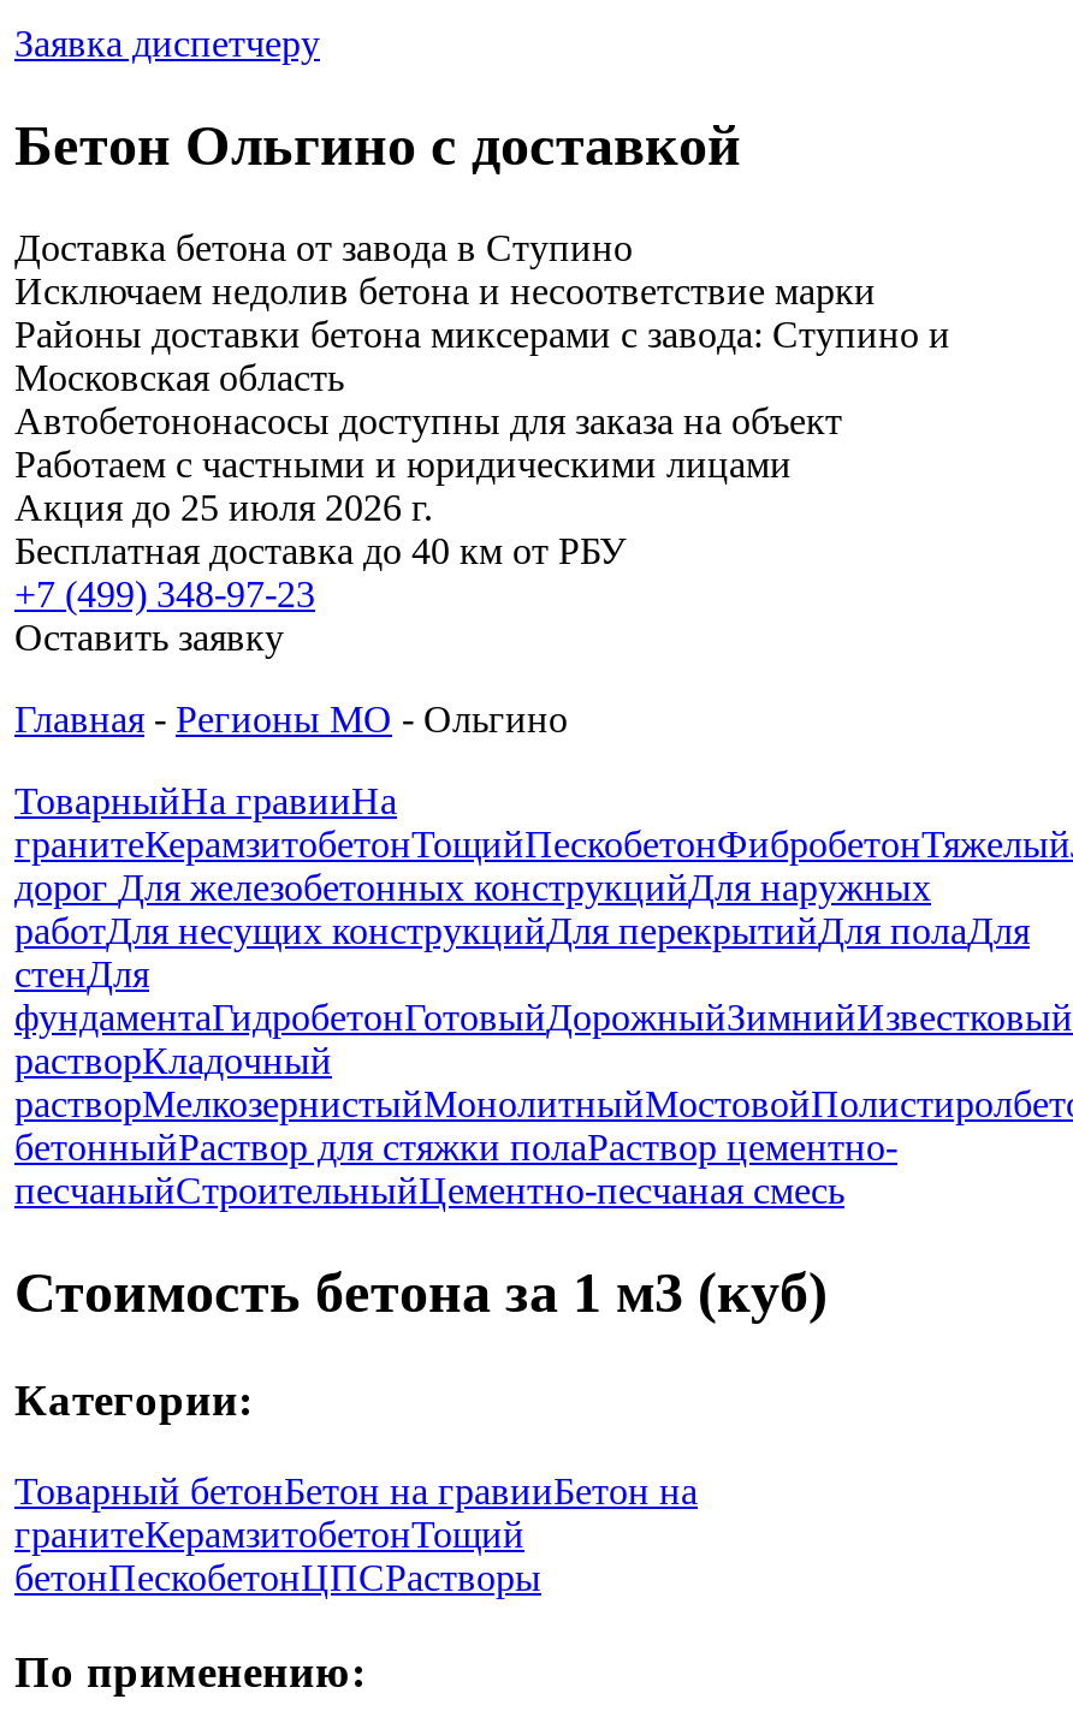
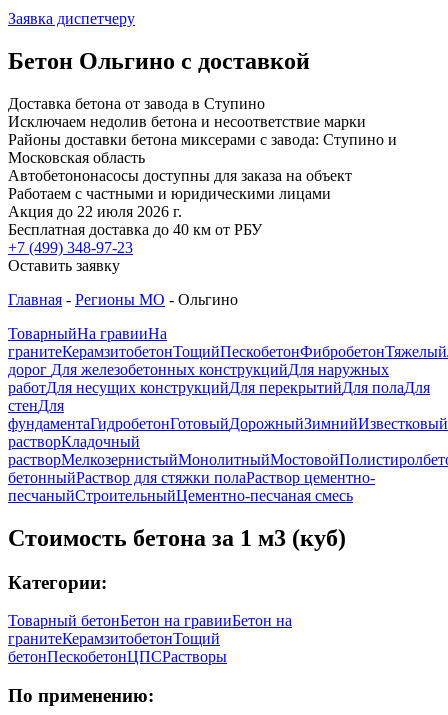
- Акция до 25 июля 2026 г.
+ Акция до 22 июля 2026 г.
